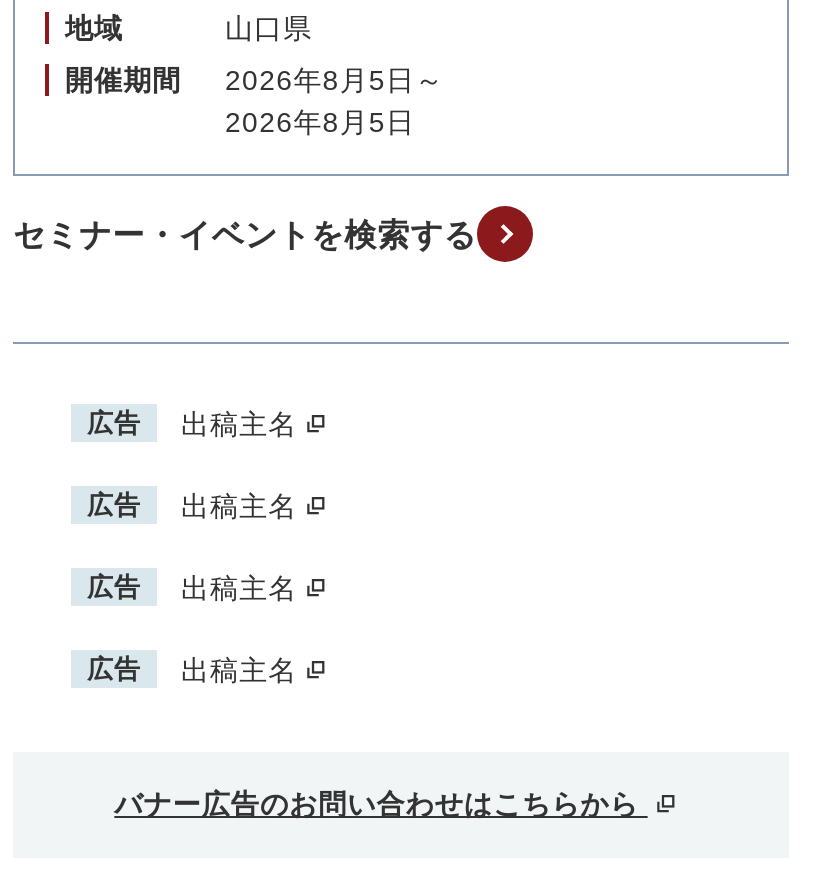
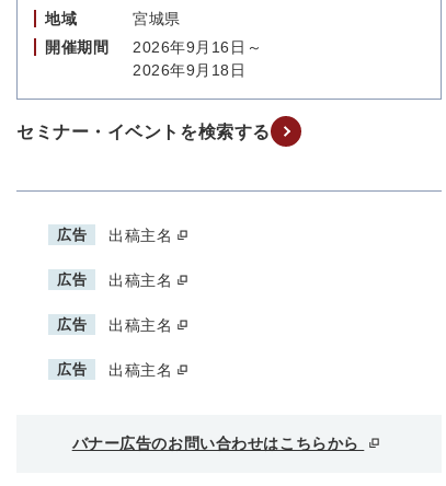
- 山口県
+ 宮城県

- 開催期間 2026年8月5日～
+ 開催期間 2026年9月16日～

- 2026年8月5日
+ 2026年9月18日
